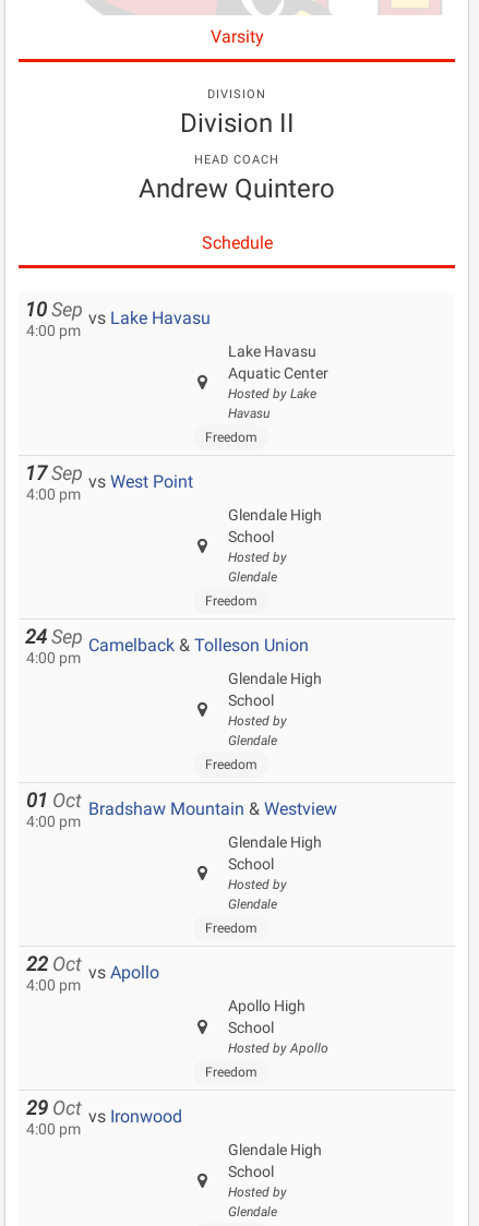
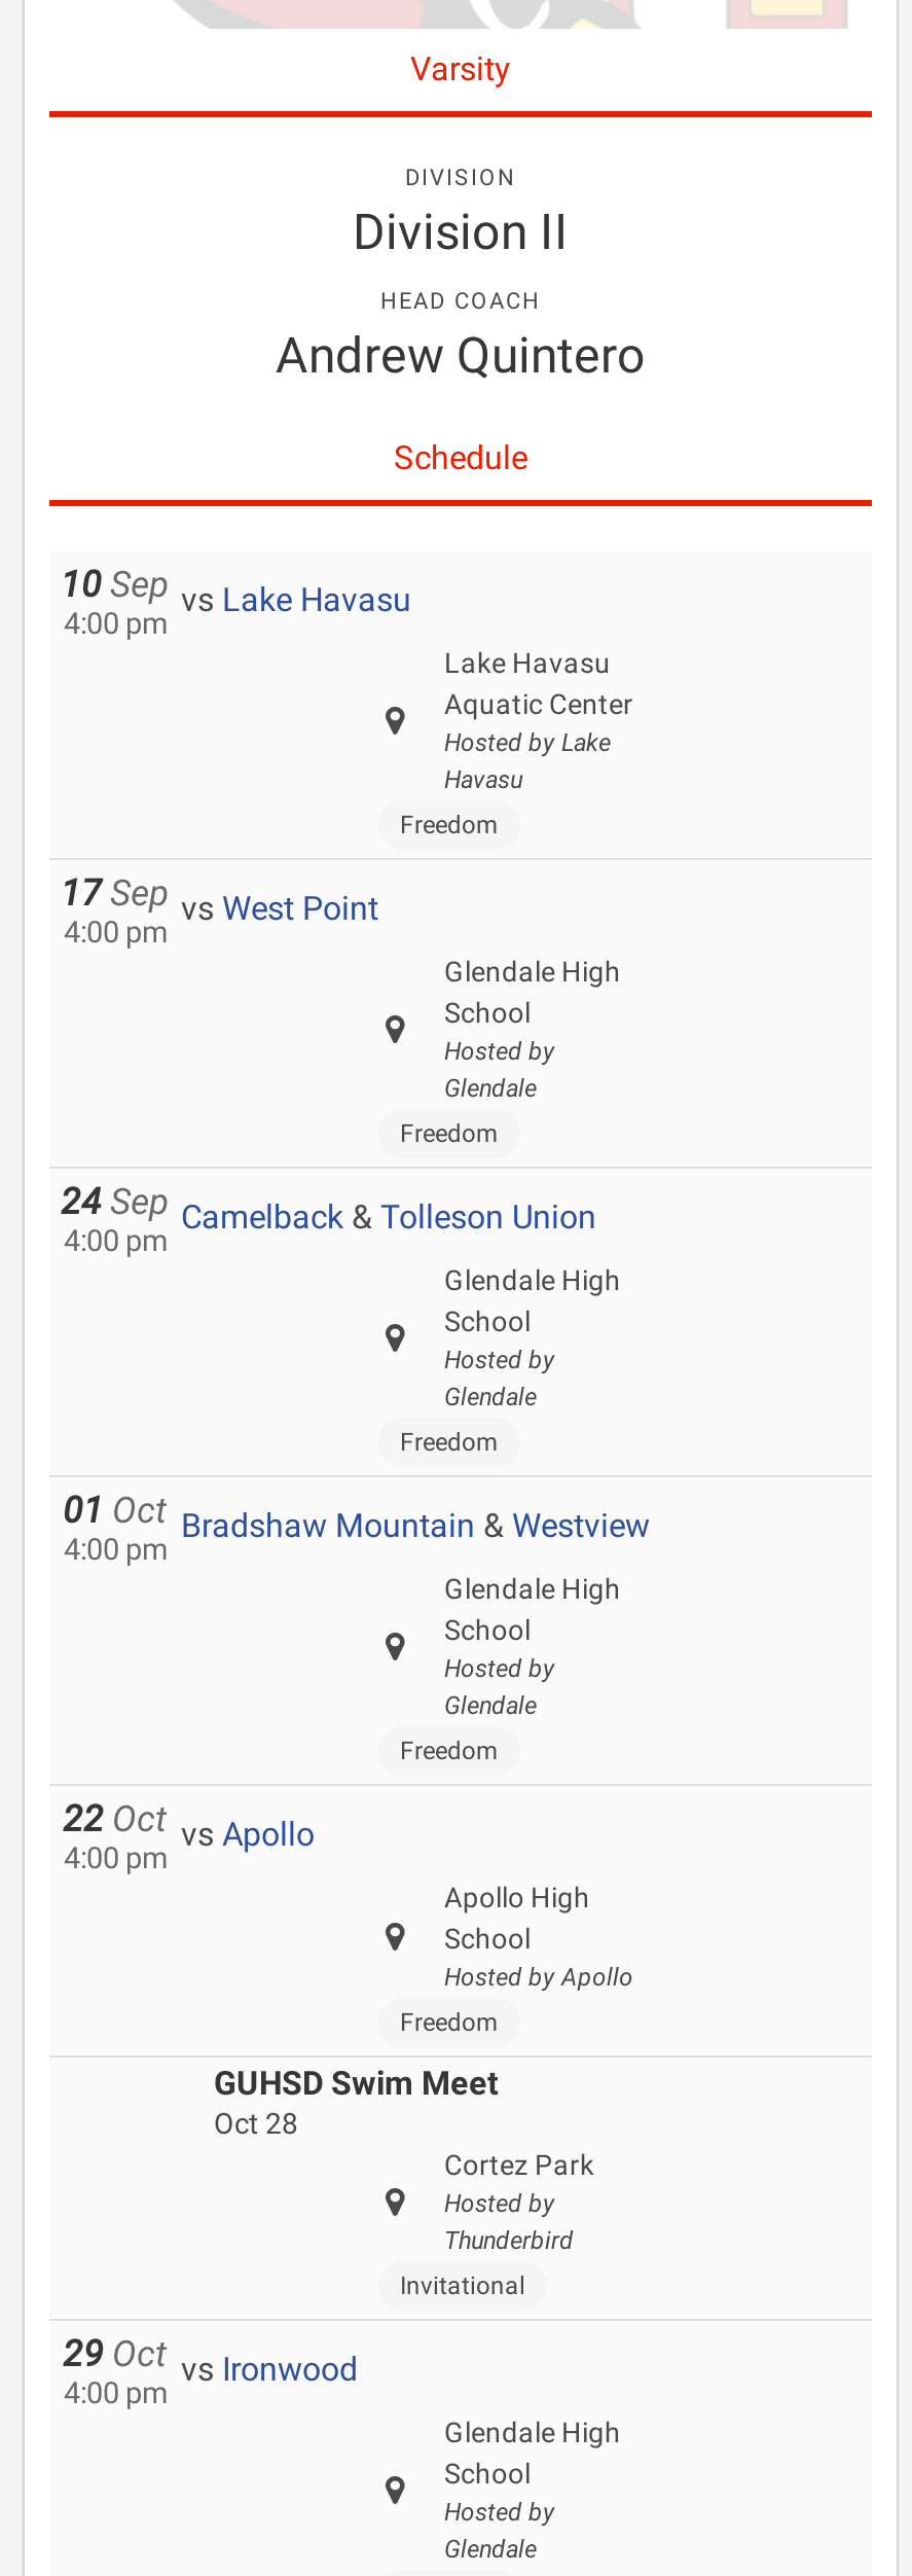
+ GUHSD Swim Meet
+ Oct 28
+ Cortez Park
+ Hosted by
+ Thunderbird
+ Invitational
